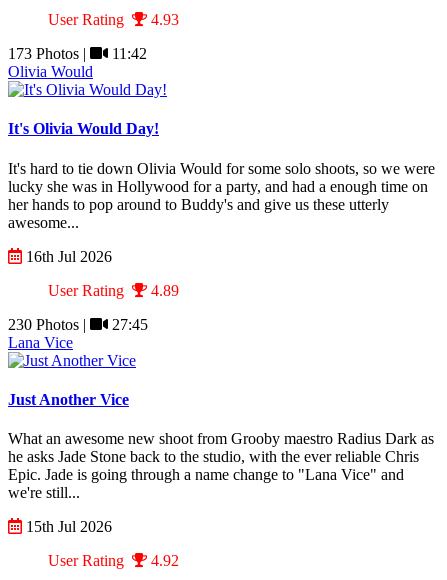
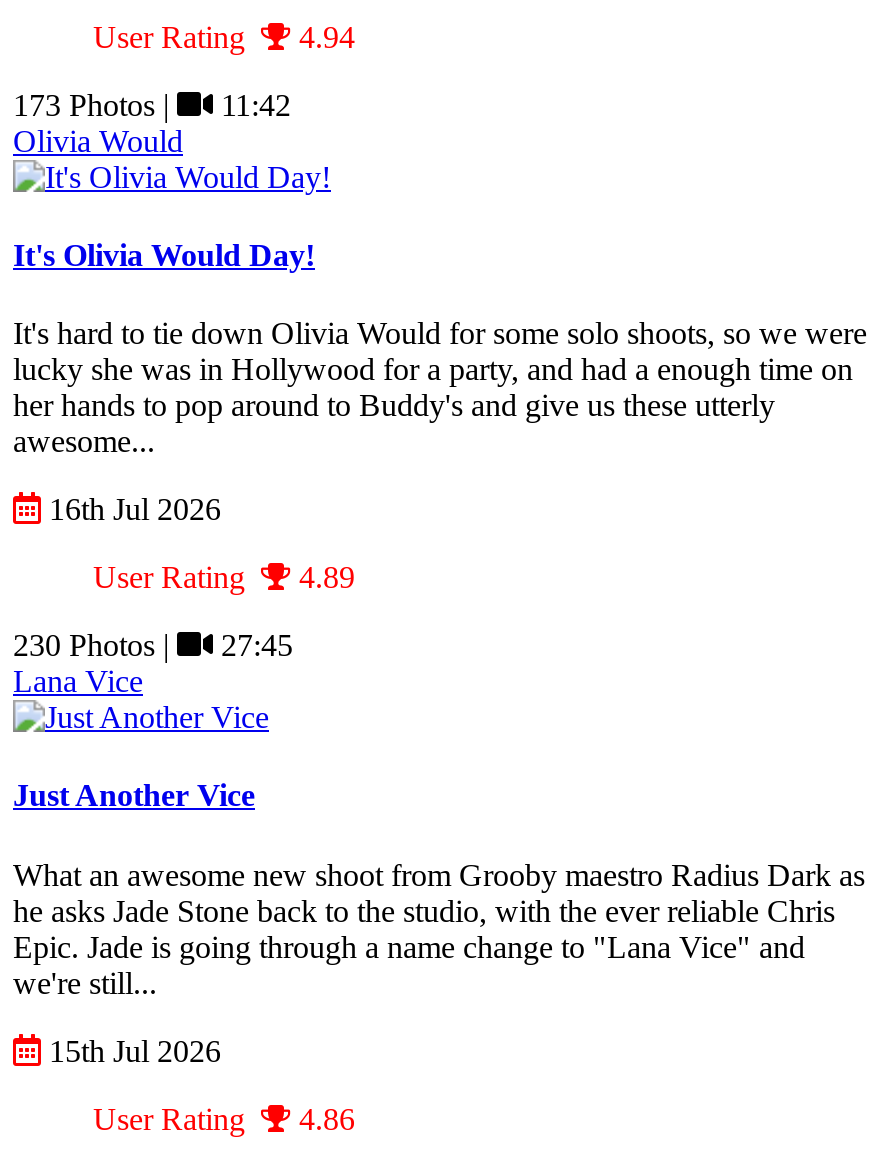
- User Rating 4.93
+ User Rating 4.94

- User Rating 4.92
+ User Rating 4.86
